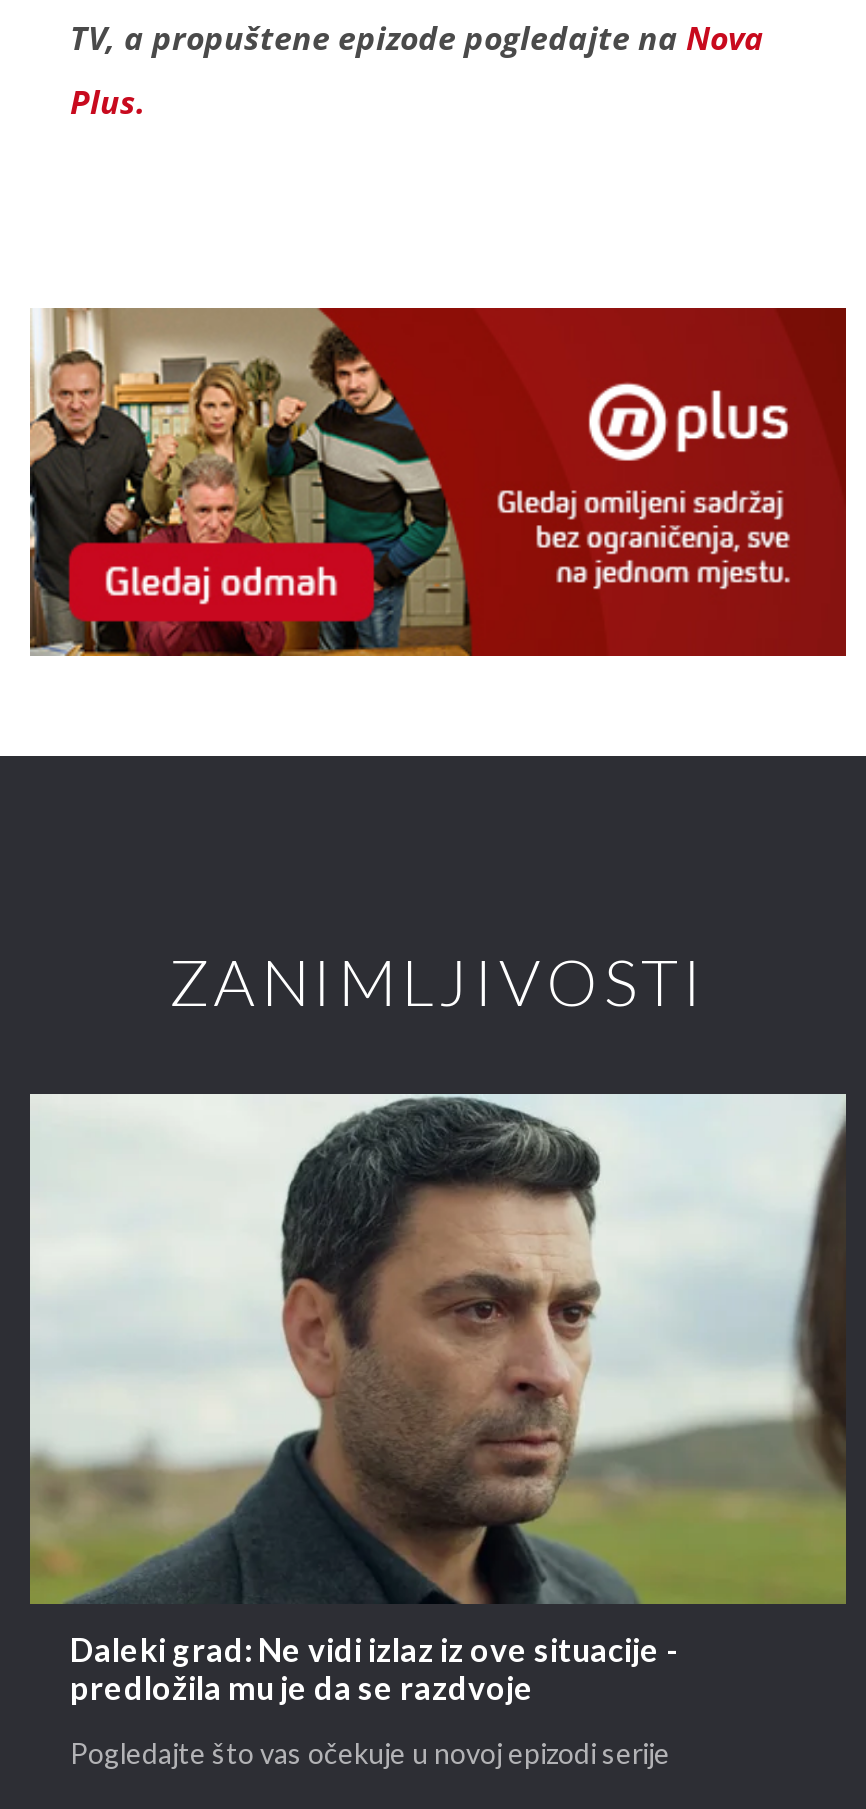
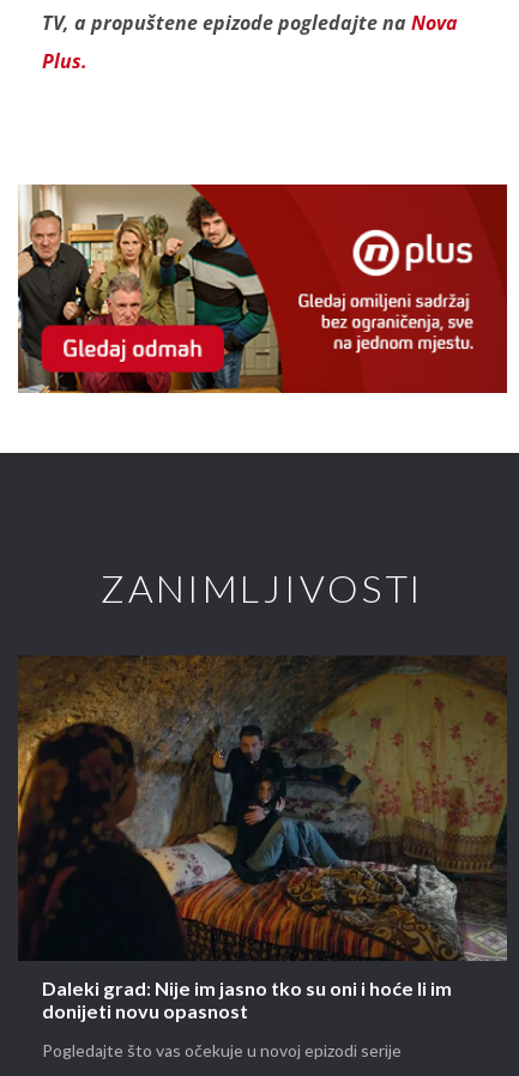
- [image]
- Daleki grad: Ne vidi izlaz iz ove situacije -
- predložila mu je da se razdvoje
+ [image]
+ Daleki grad: Nije im jasno tko su oni i hoće li im
+ donijeti novu opasnost
